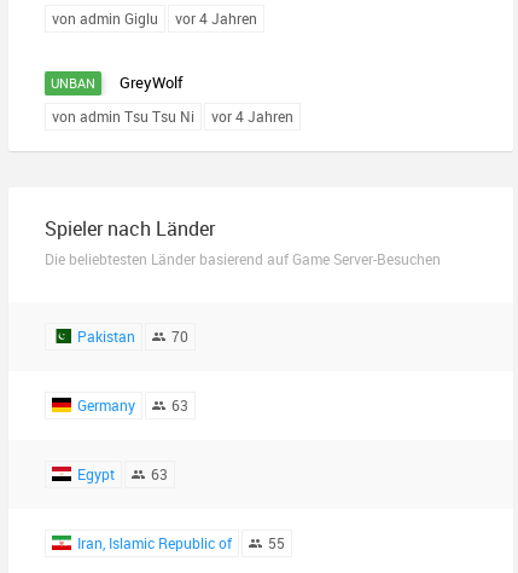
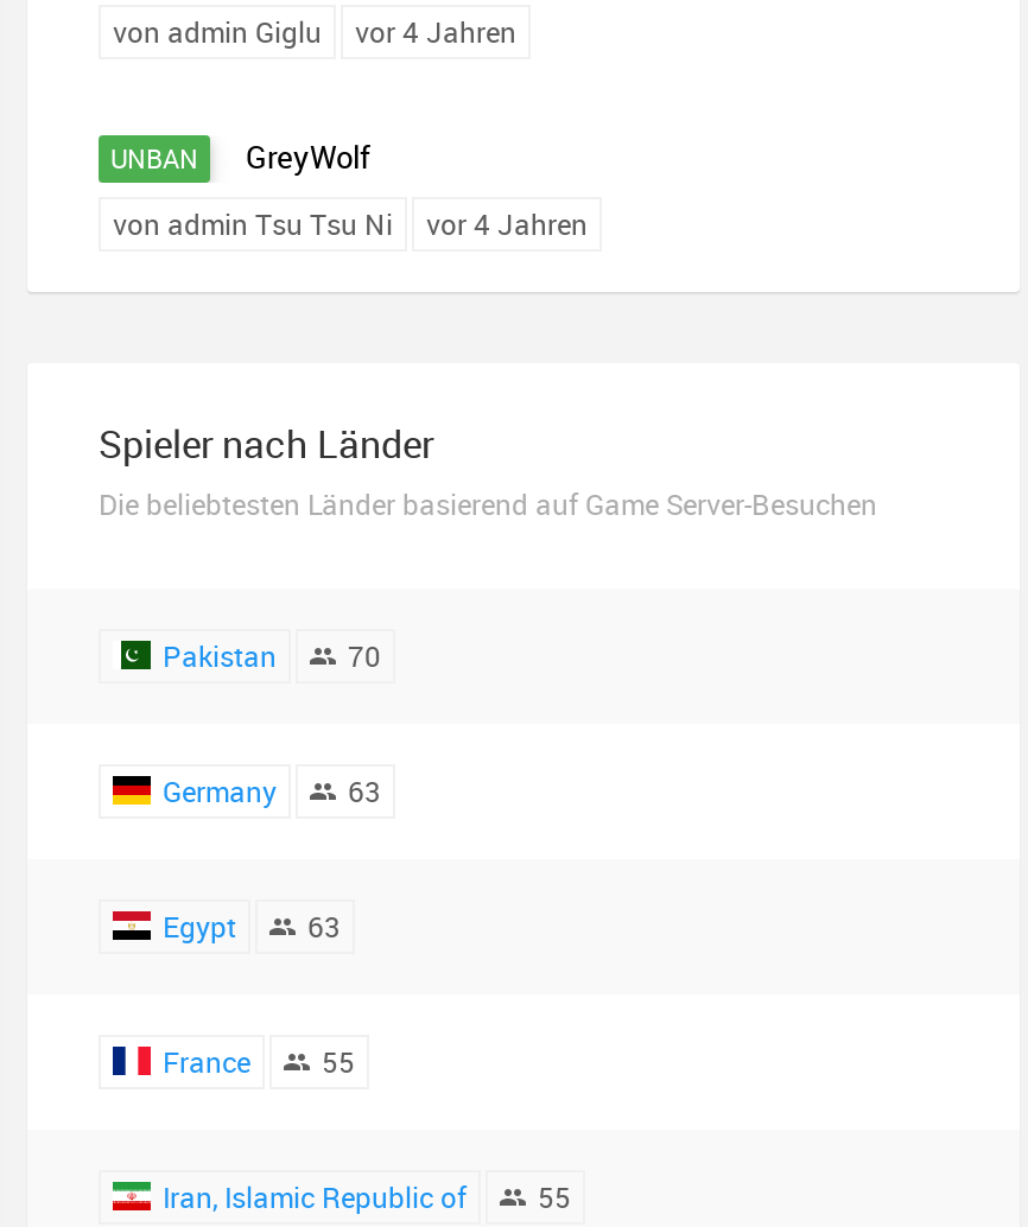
+ France
+ 55
